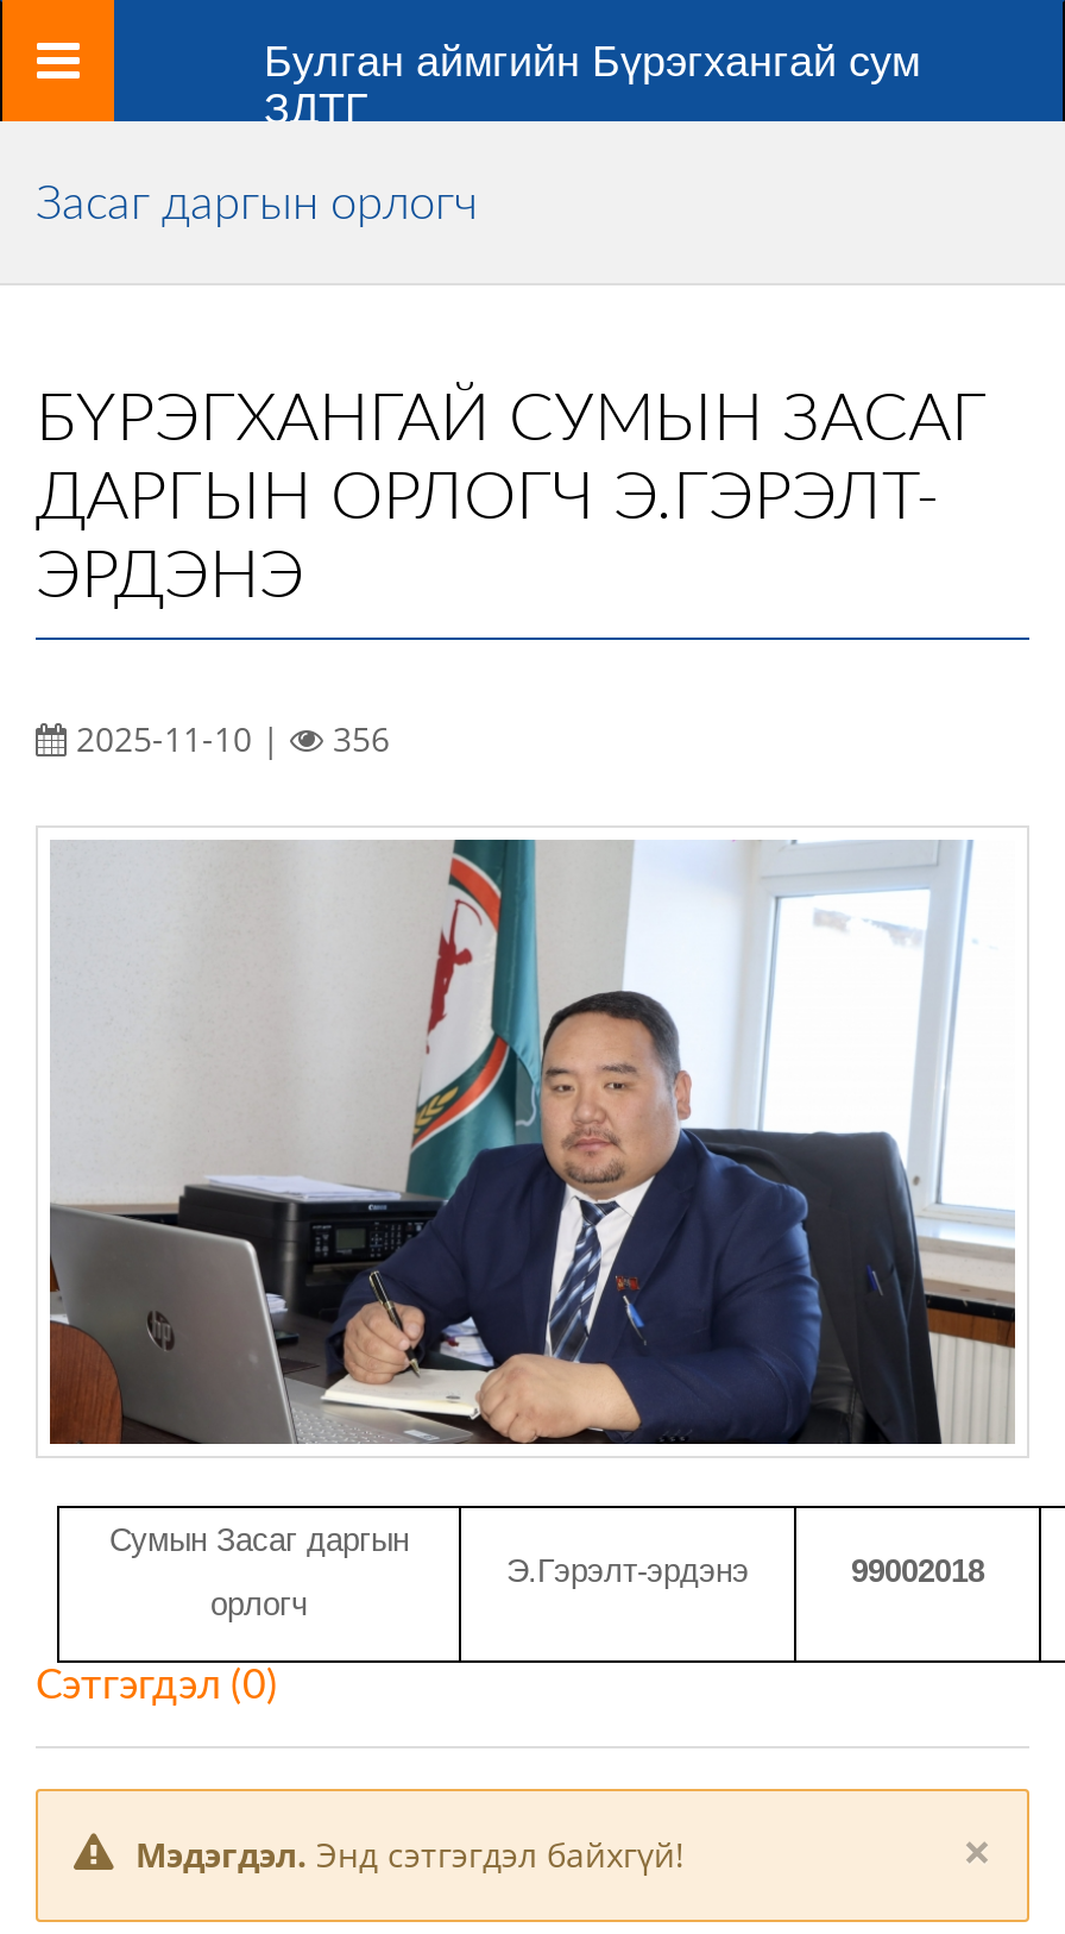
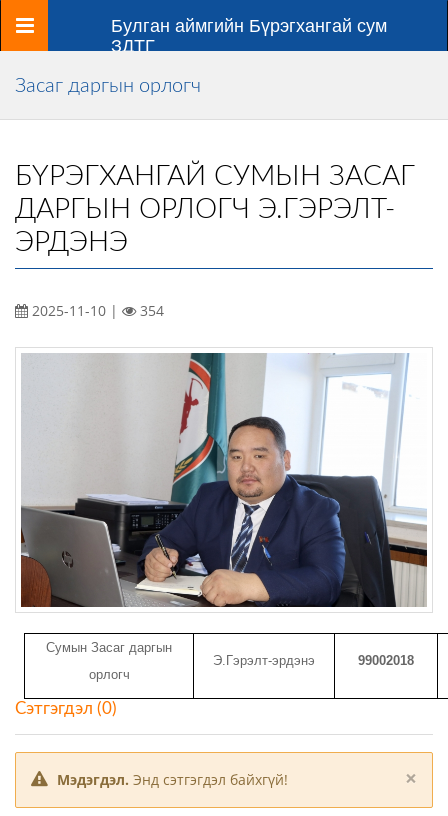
- 356
+ 354
